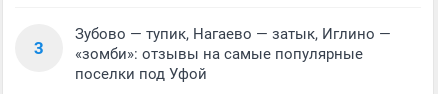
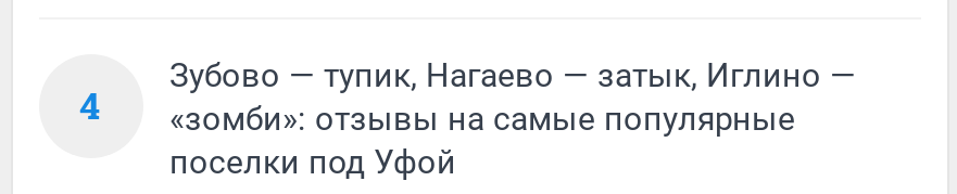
- 3 «зомби»: отзывы на самые популярные
+ 4 «зомби»: отзывы на самые популярные
